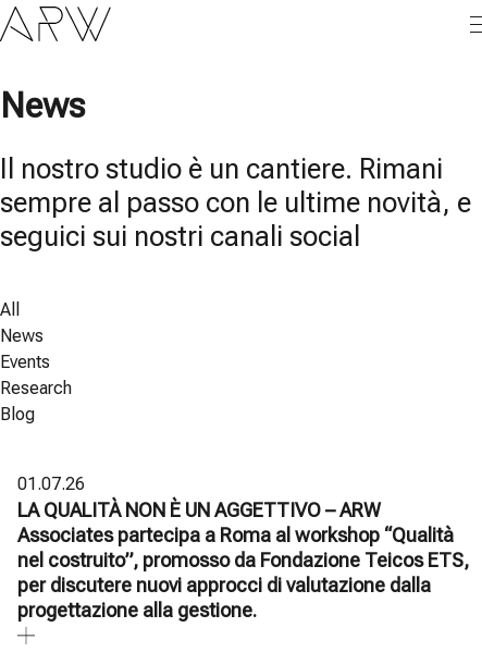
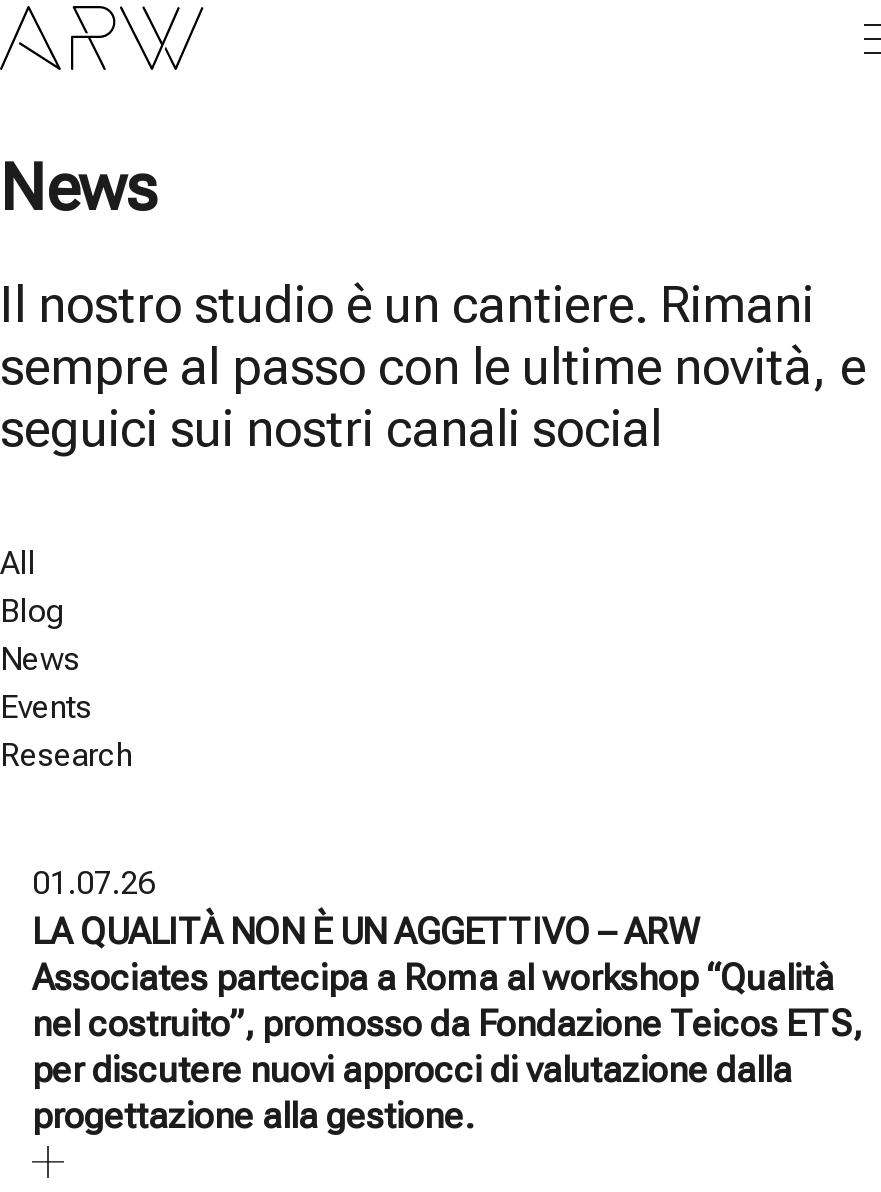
moved down: News | Events | Research

moved up: Blog
